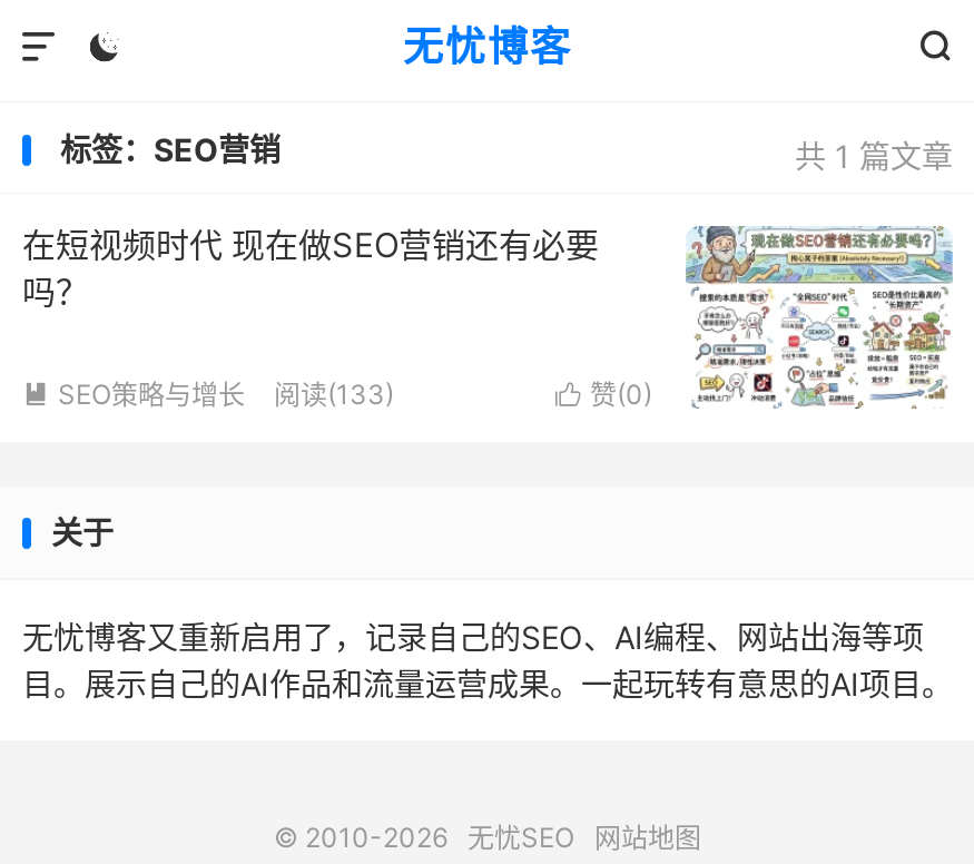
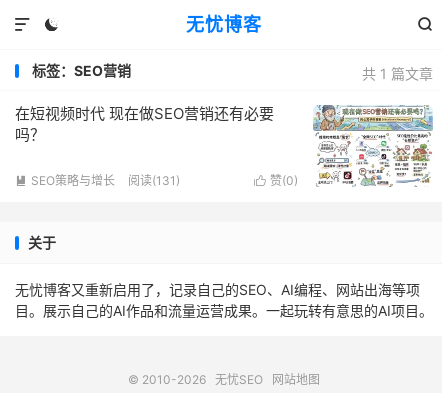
- 阅读(133)
+ 阅读(131)
